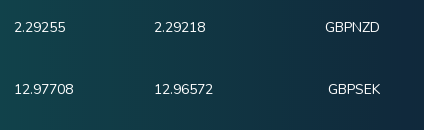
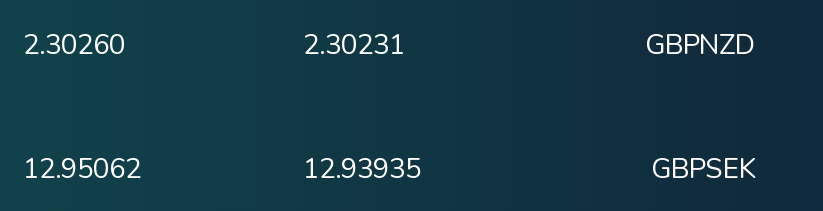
- 2.29255
+ 2.30260

- 2.29218
+ 2.30231

- 12.97708
+ 12.95062

- 12.96572
+ 12.93935
